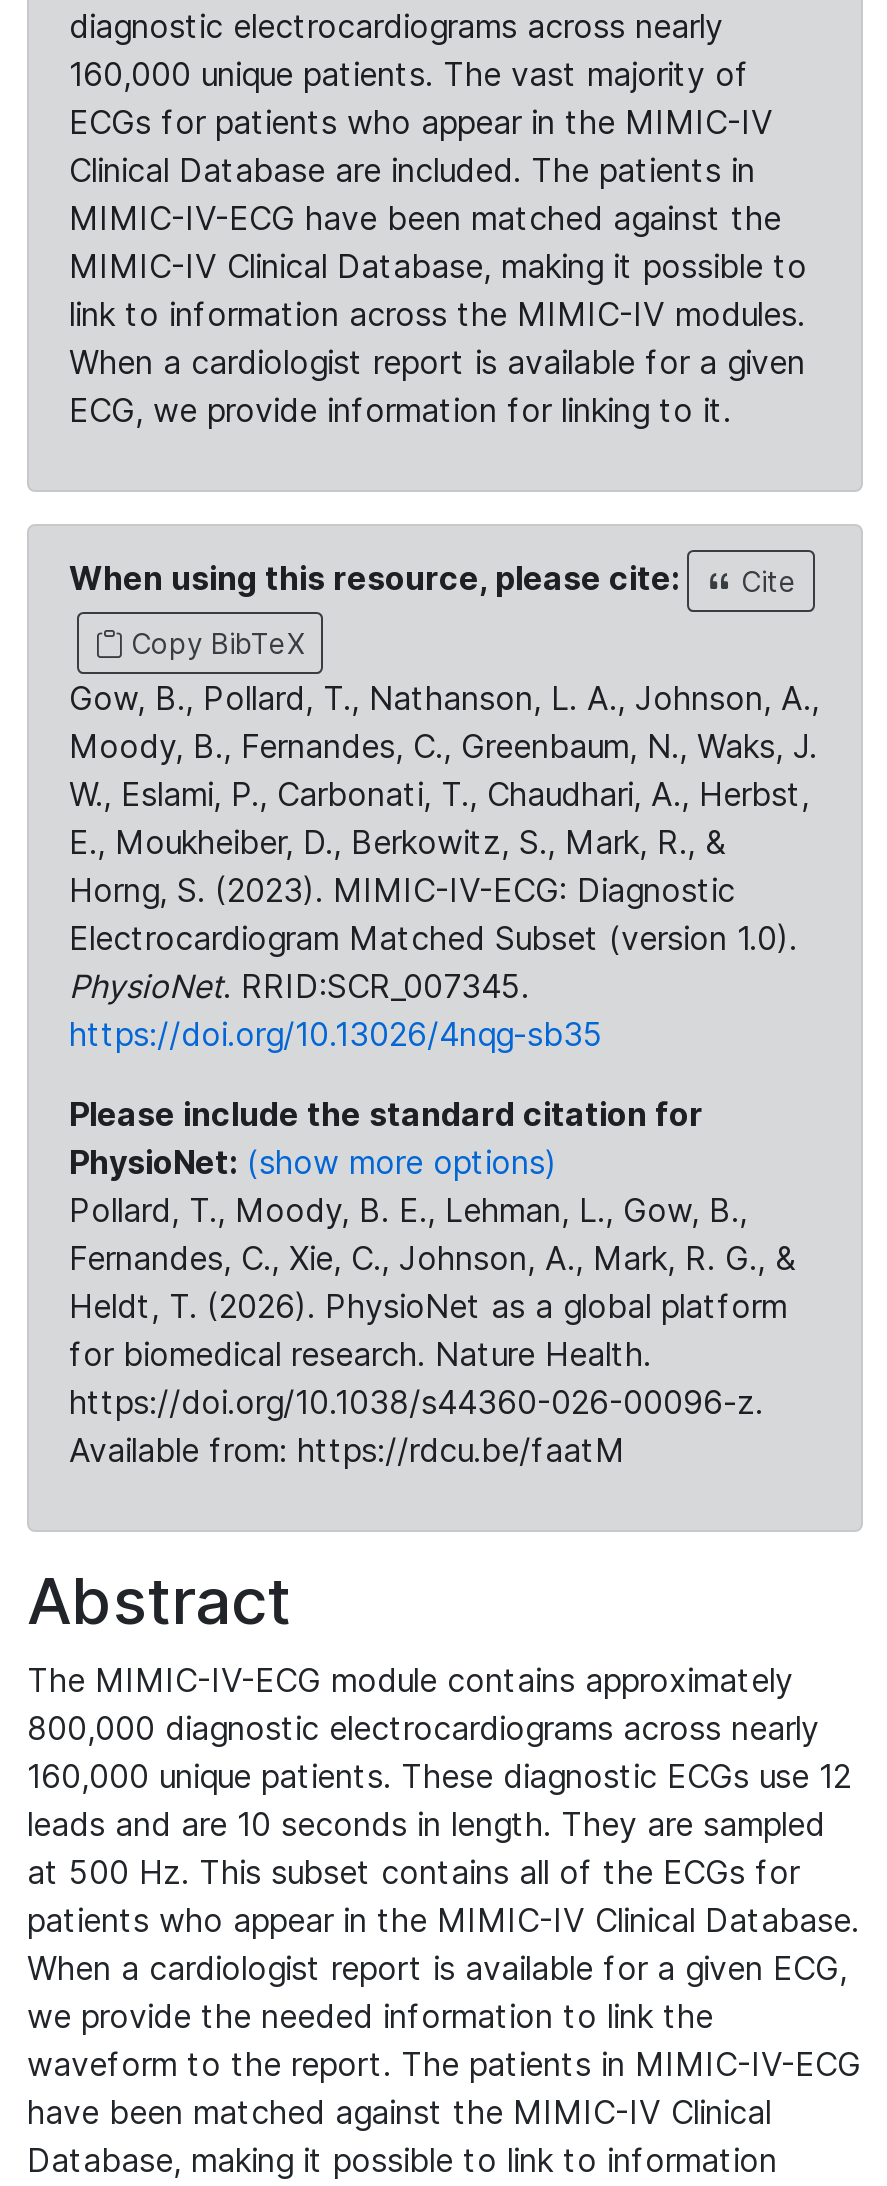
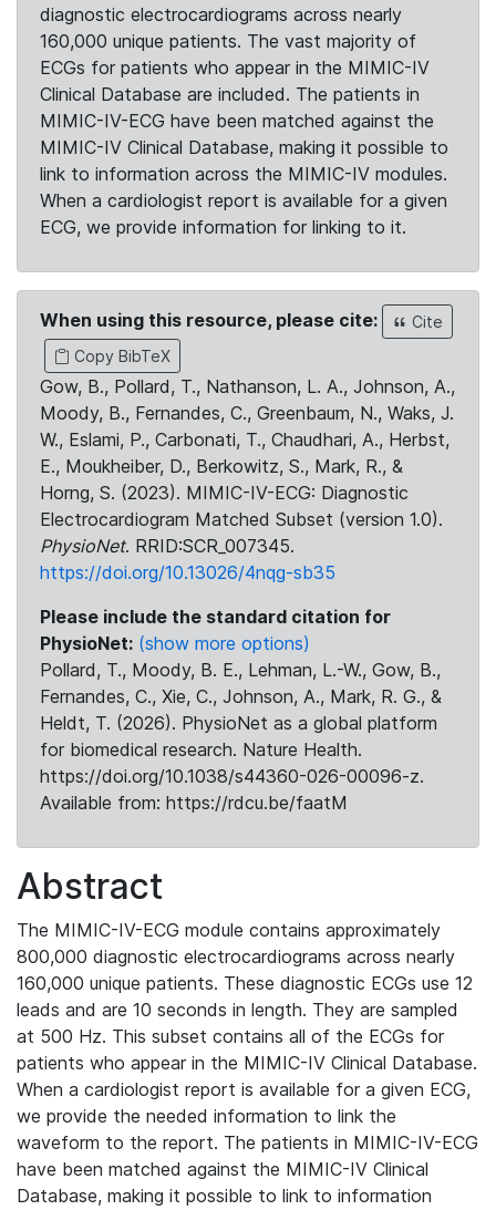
- Pollard, T., Moody, B. E., Lehman, L., Gow, B.,
+ Pollard, T., Moody, B. E., Lehman, L.-W., Gow, B.,
